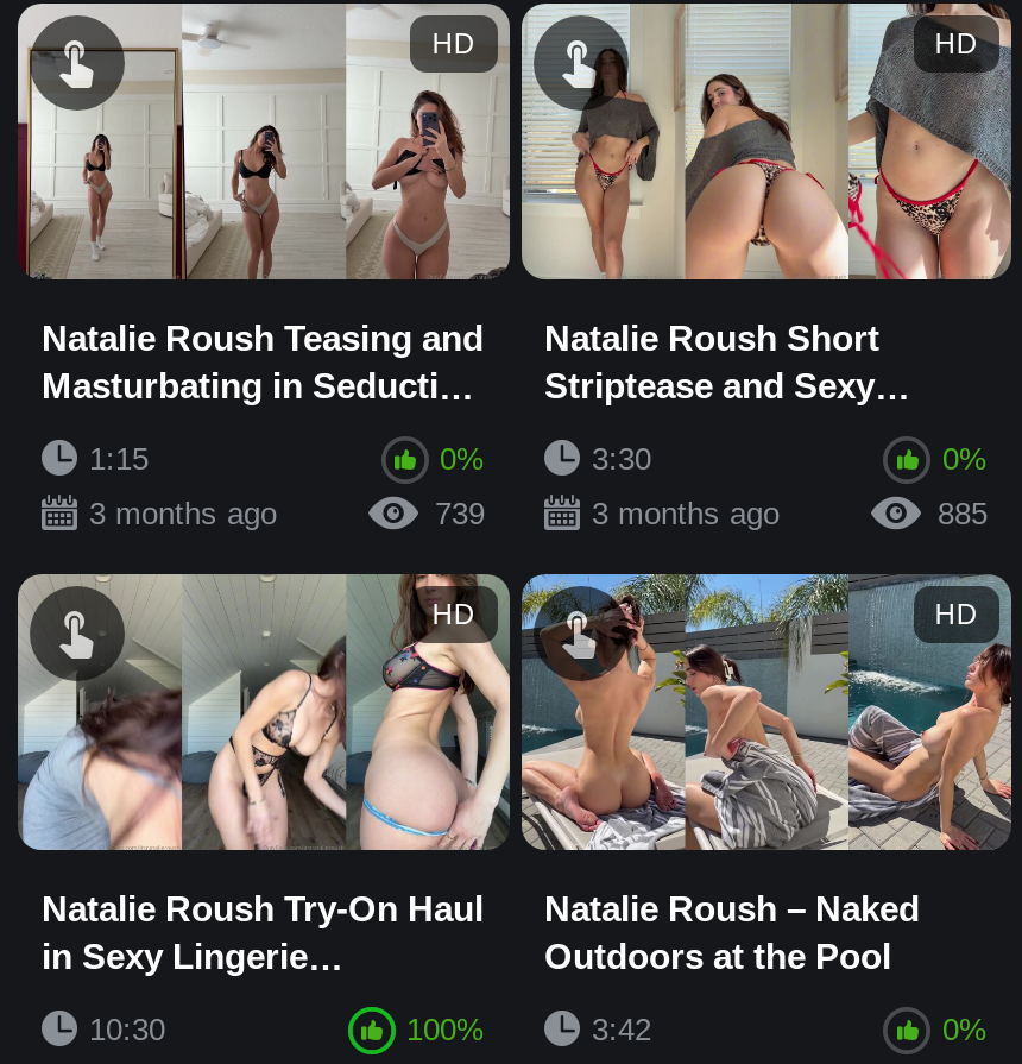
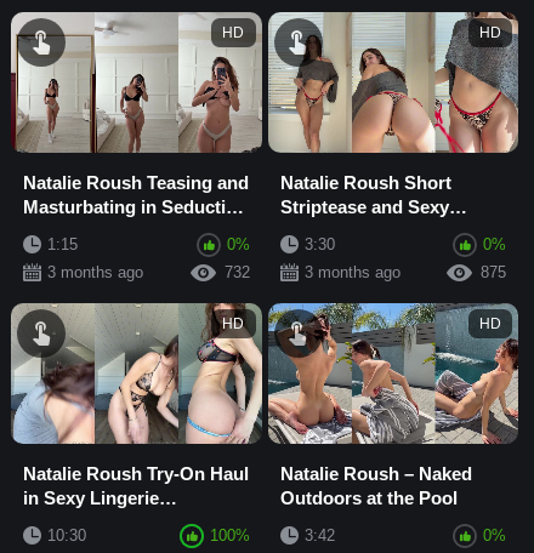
- 739
+ 732

- 885
+ 875
